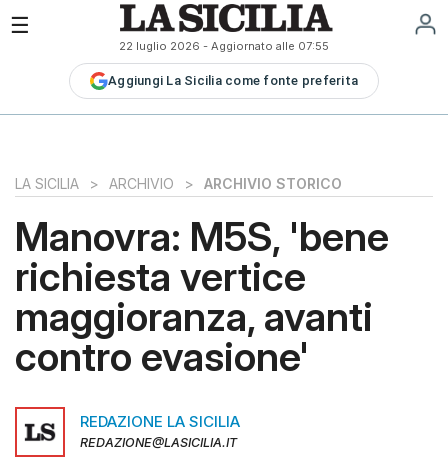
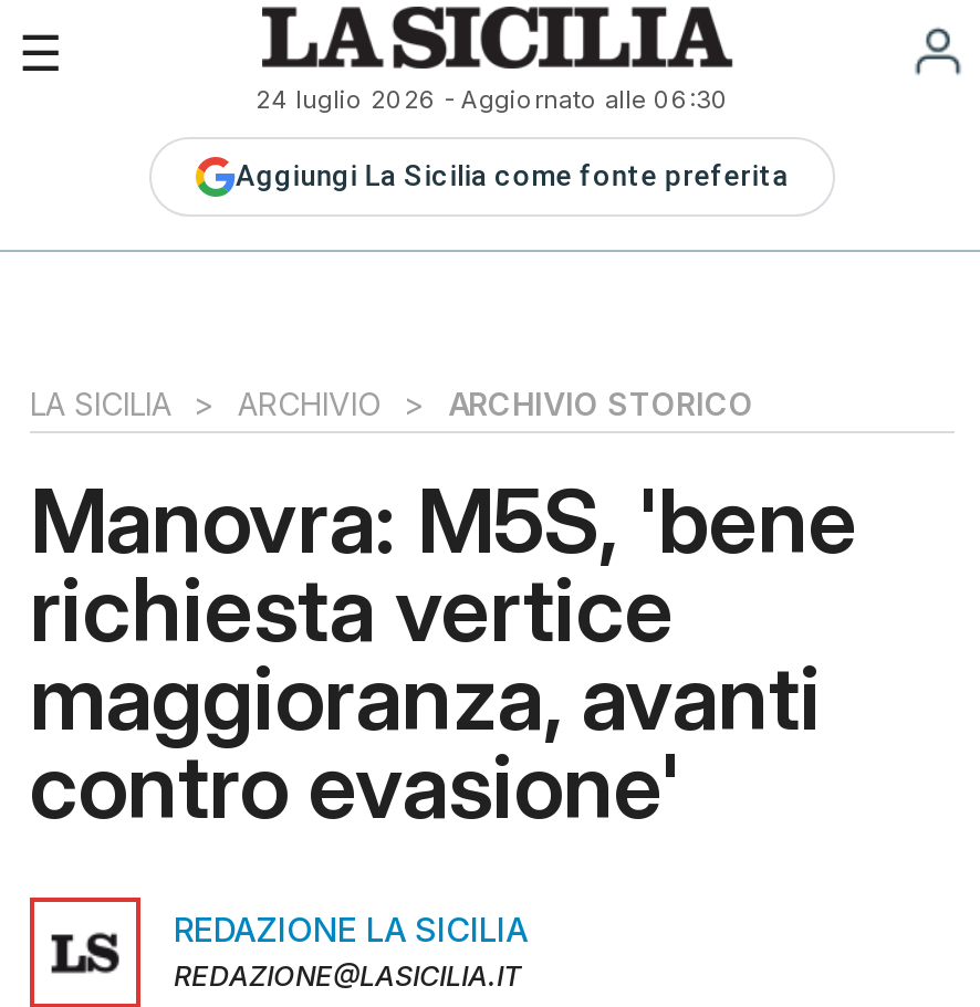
- 22 luglio 2026 - Aggiornato alle 07:55
+ 24 luglio 2026 - Aggiornato alle 06:30
